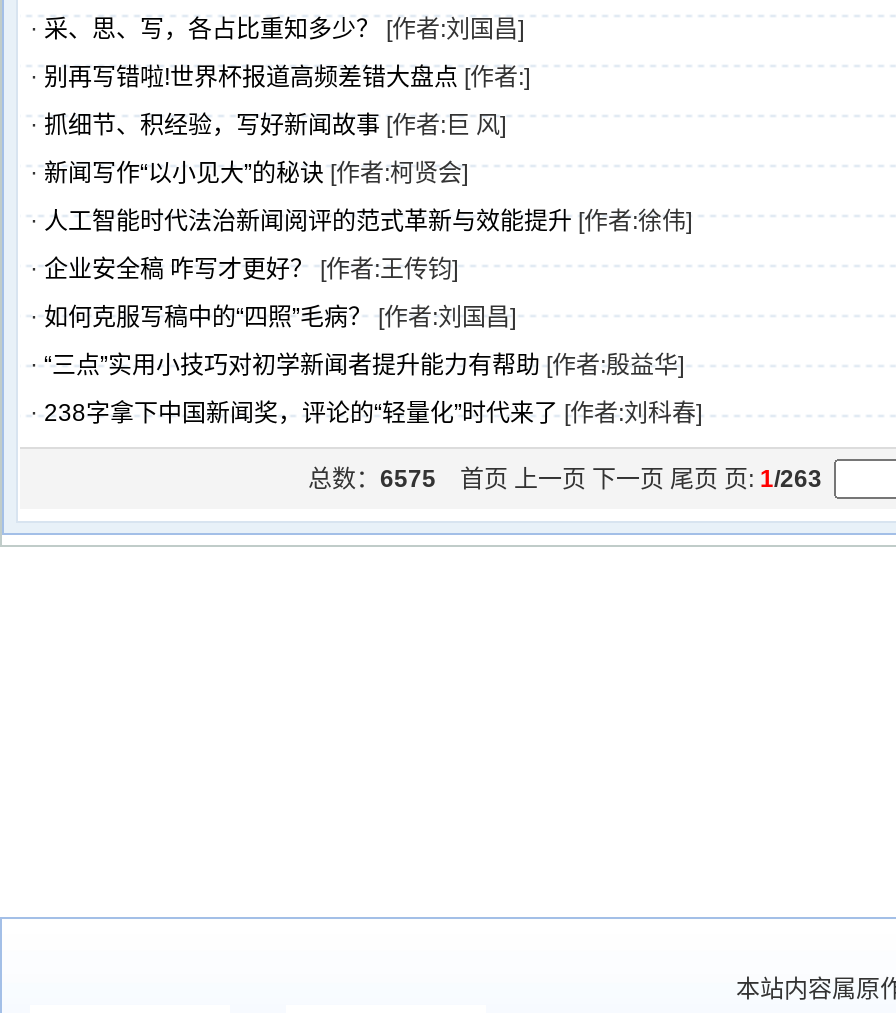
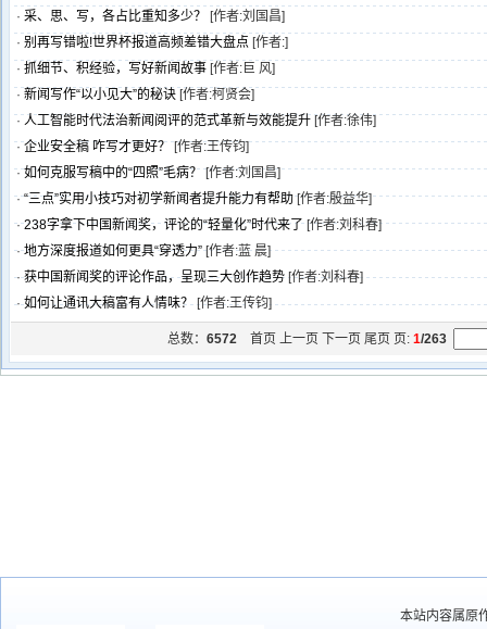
- 总数：6575首页 上一页下一页 尾页页: 1/263
+ ·地方深度报道如何更具“穿透力” [作者:蓝 晨]
+ ·获中国新闻奖的评论作品，呈现三大创作趋势[作者:刘科春]
+ ·如何让通讯大稿富有人情味？[作者:王传钧]
+ 总数：6572首页 上一页下一页 尾页页: 1/263
